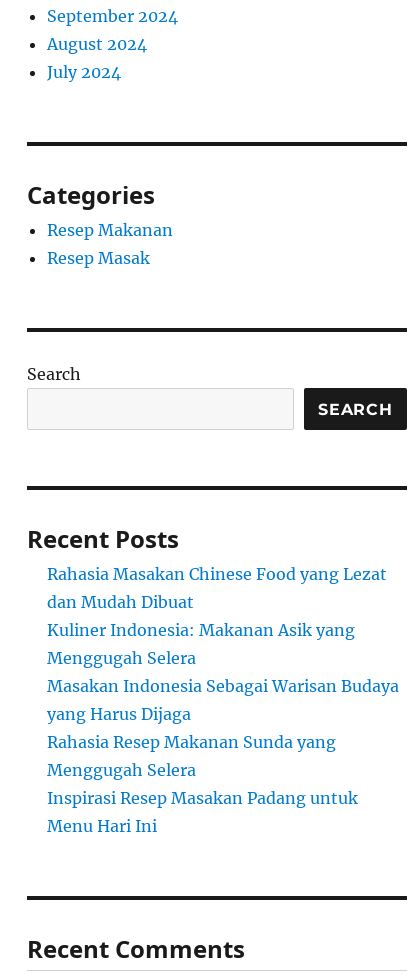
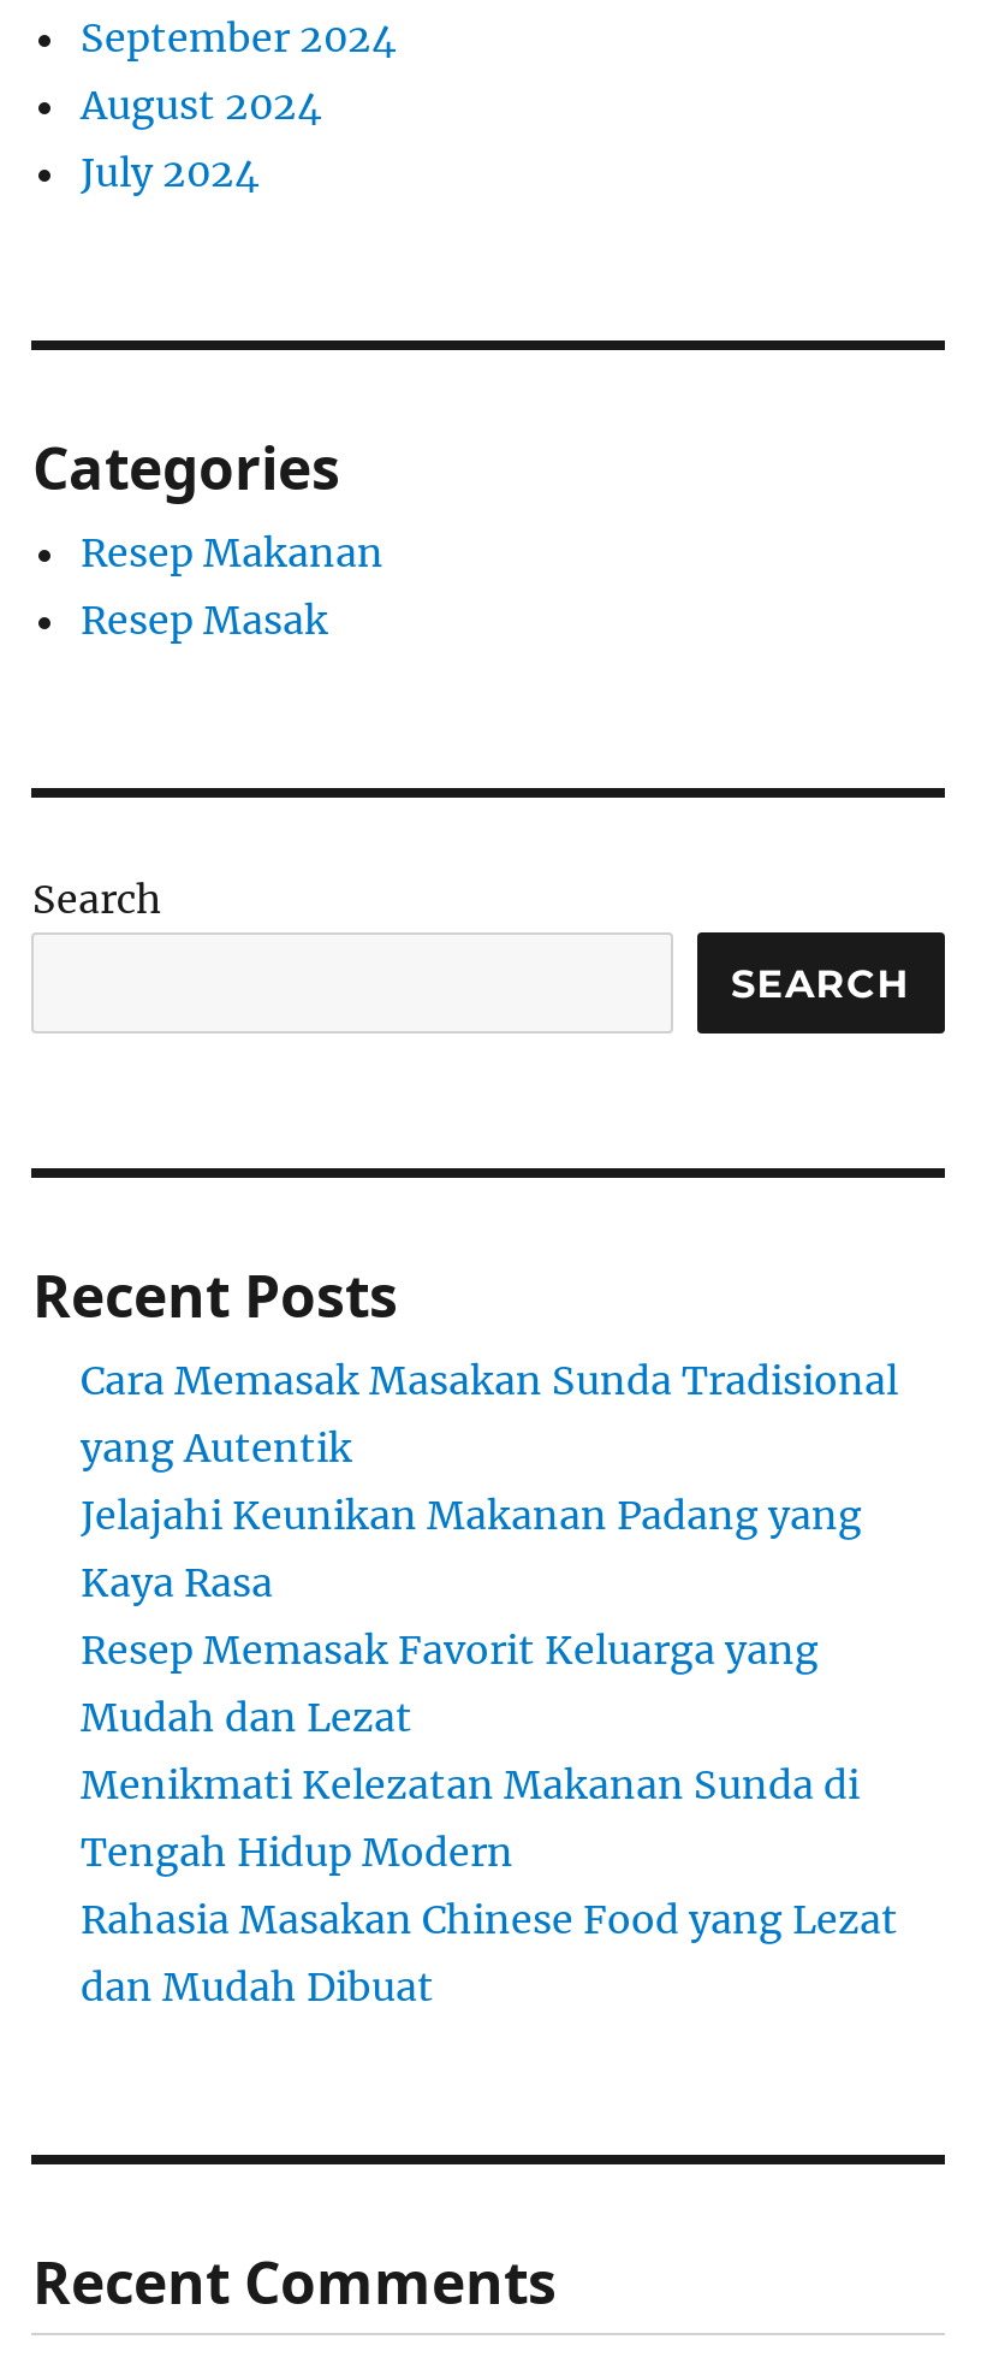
+ Cara Memasak Masakan Sunda Tradisional
+ yang Autentik
+ Jelajahi Keunikan Makanan Padang yang
+ Kaya Rasa
+ Resep Memasak Favorit Keluarga yang
+ Mudah dan Lezat
+ Menikmati Kelezatan Makanan Sunda di
+ Tengah Hidup Modern

moved down: Rahasia Masakan Chinese Food yang Lezat | dan Mudah Dibuat

- Kuliner Indonesia: Makanan Asik yang
- Menggugah Selera
- Masakan Indonesia Sebagai Warisan Budaya
- yang Harus Dijaga
- Rahasia Resep Makanan Sunda yang
- Menggugah Selera
- Inspirasi Resep Masakan Padang untuk
- Menu Hari Ini
